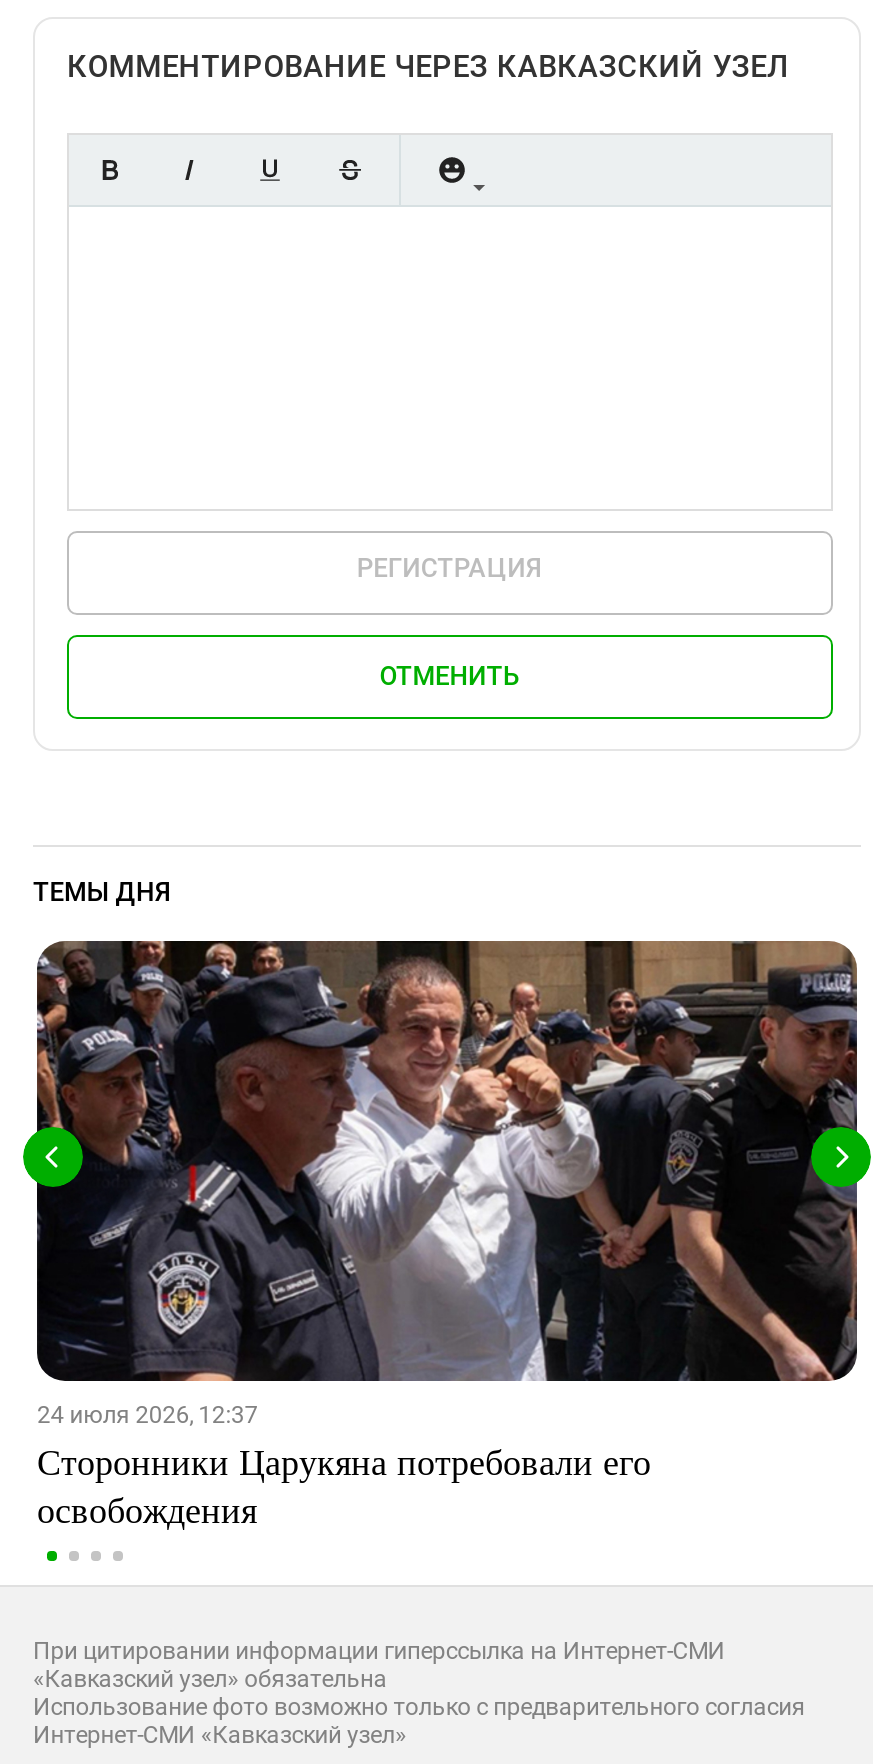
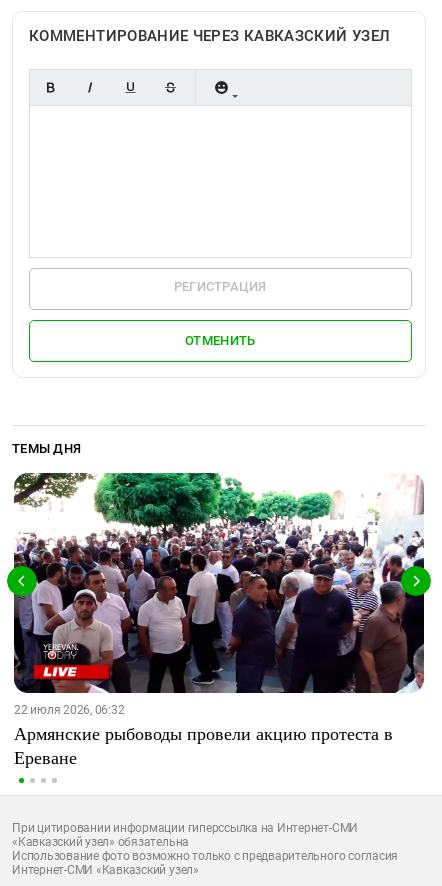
- [image]
- 24 июля 2026, 12:37
- Сторонники Царукяна потребовали его
- освобождения
+ [image]
+ 22 июля 2026, 06:32
+ Армянские рыбоводы провели акцию протеста в
+ Ереване
